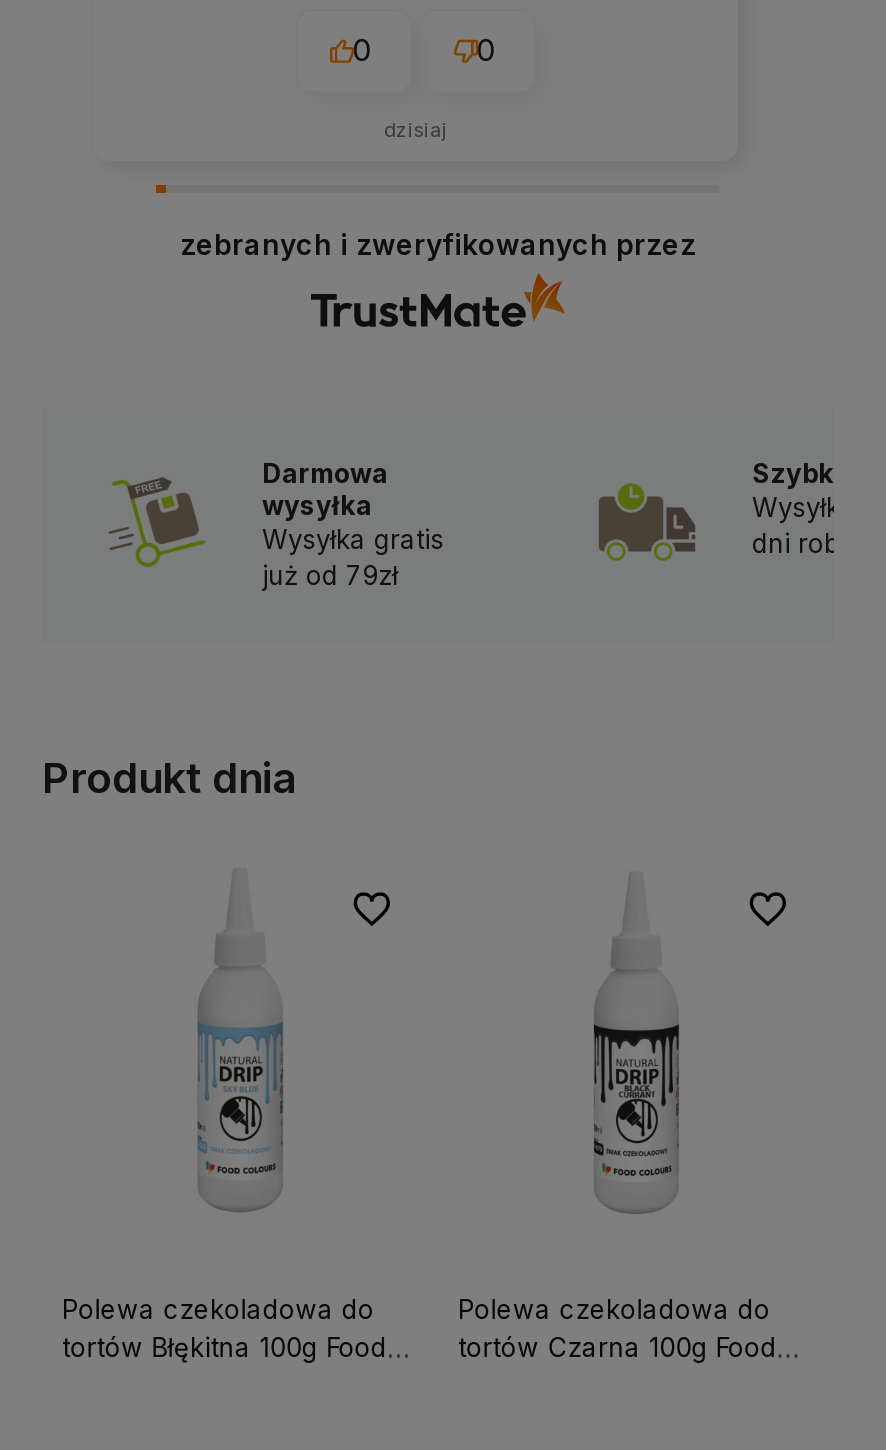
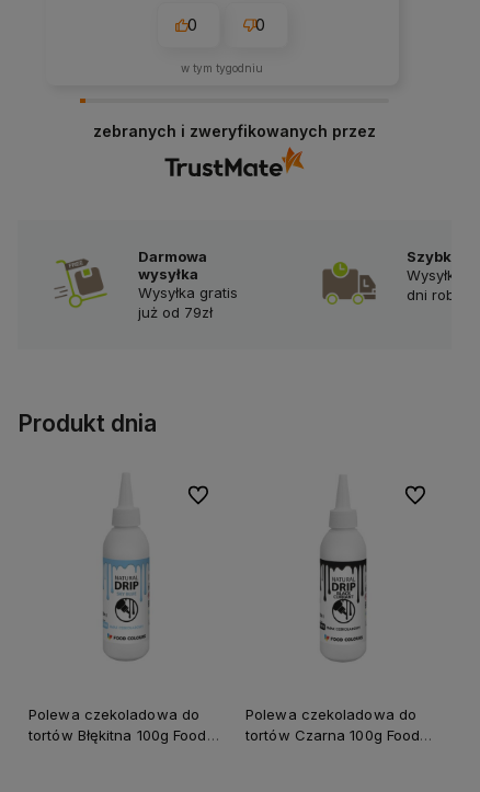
- dzisiaj
+ w tym tygodniu
